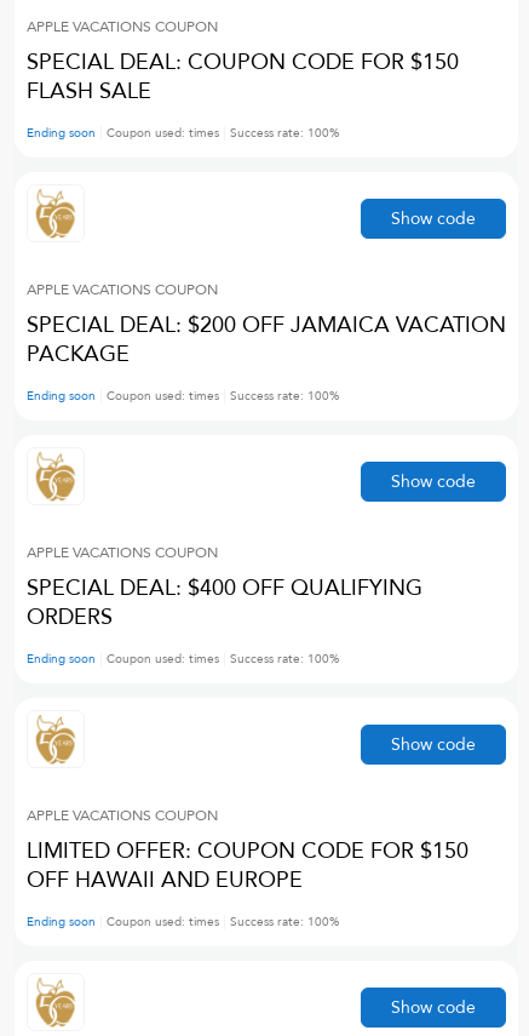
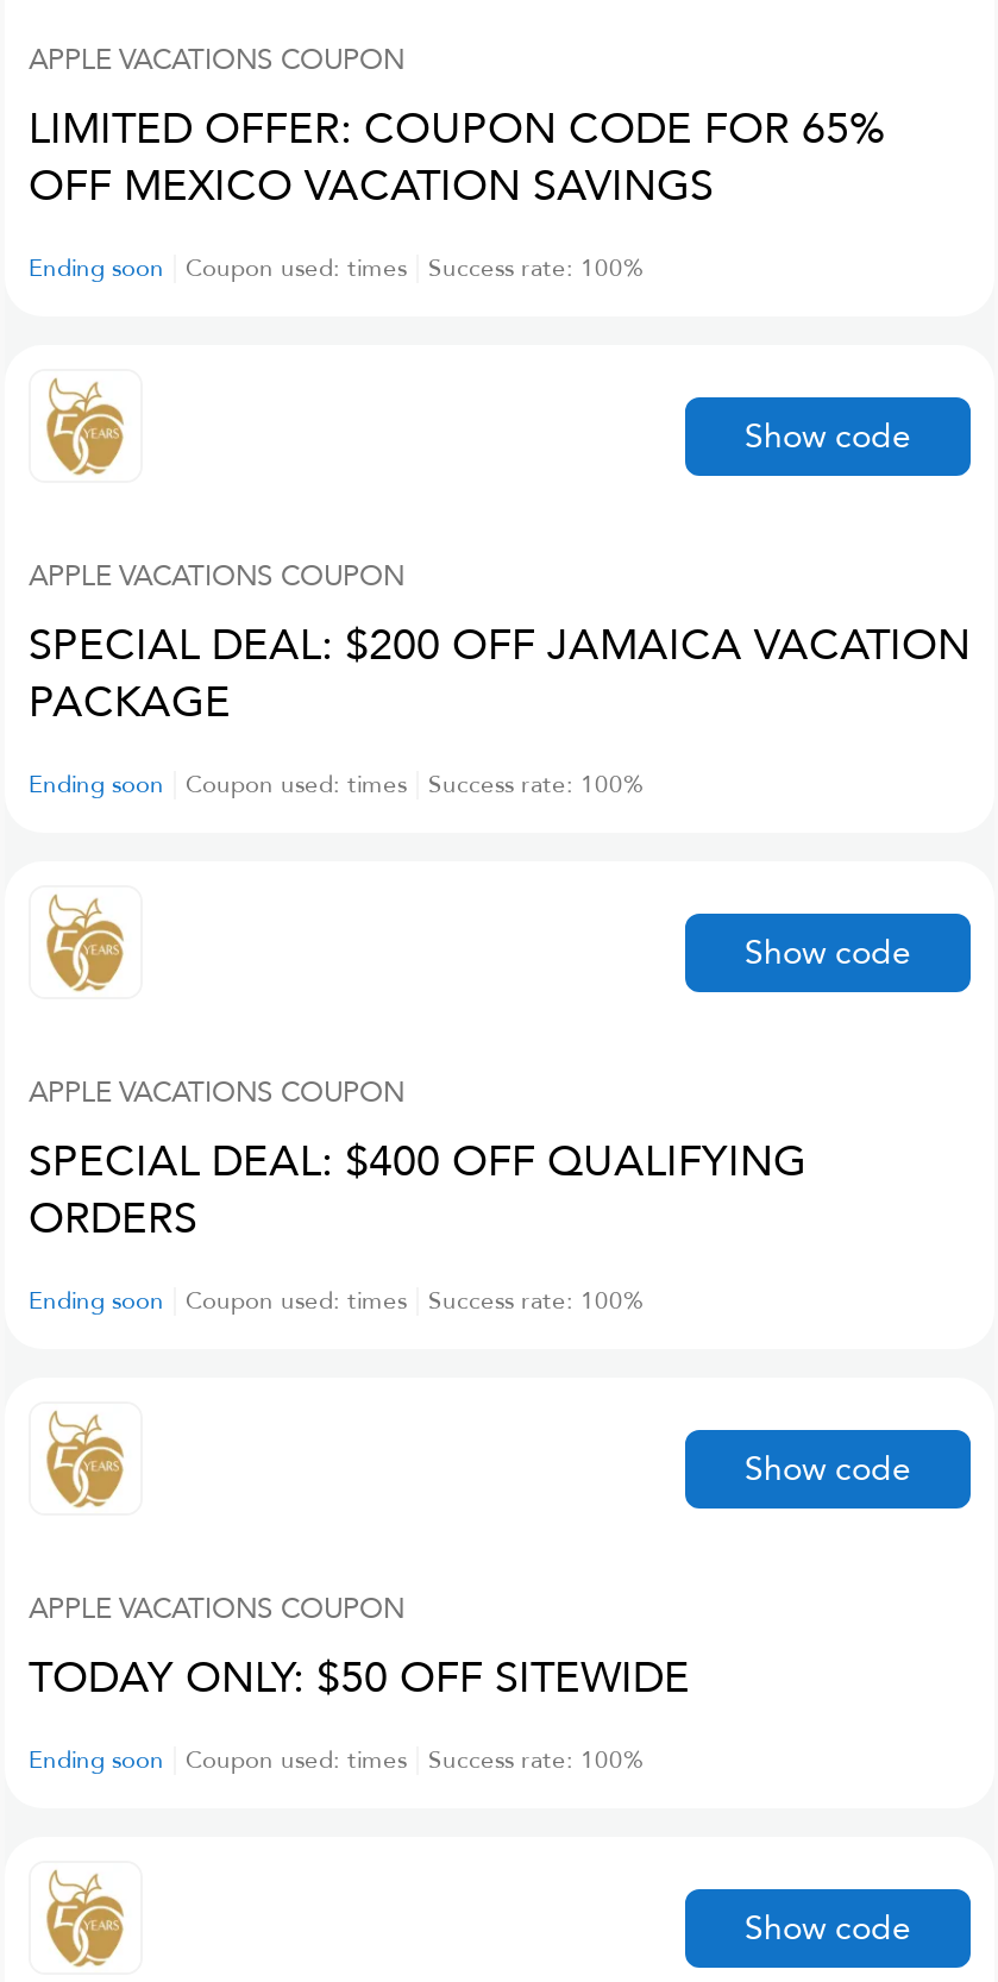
- SPECIAL DEAL: COUPON CODE FOR $150
- FLASH SALE
+ LIMITED OFFER: COUPON CODE FOR 65%
+ OFF MEXICO VACATION SAVINGS

- LIMITED OFFER: COUPON CODE FOR $150
- OFF HAWAII AND EUROPE
+ TODAY ONLY: $50 OFF SITEWIDE
